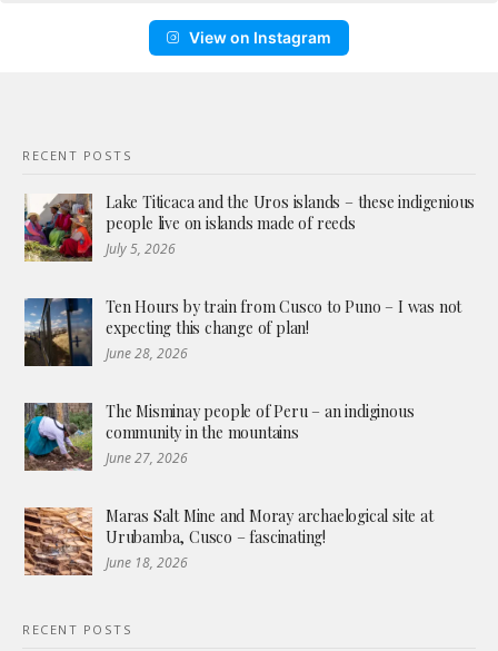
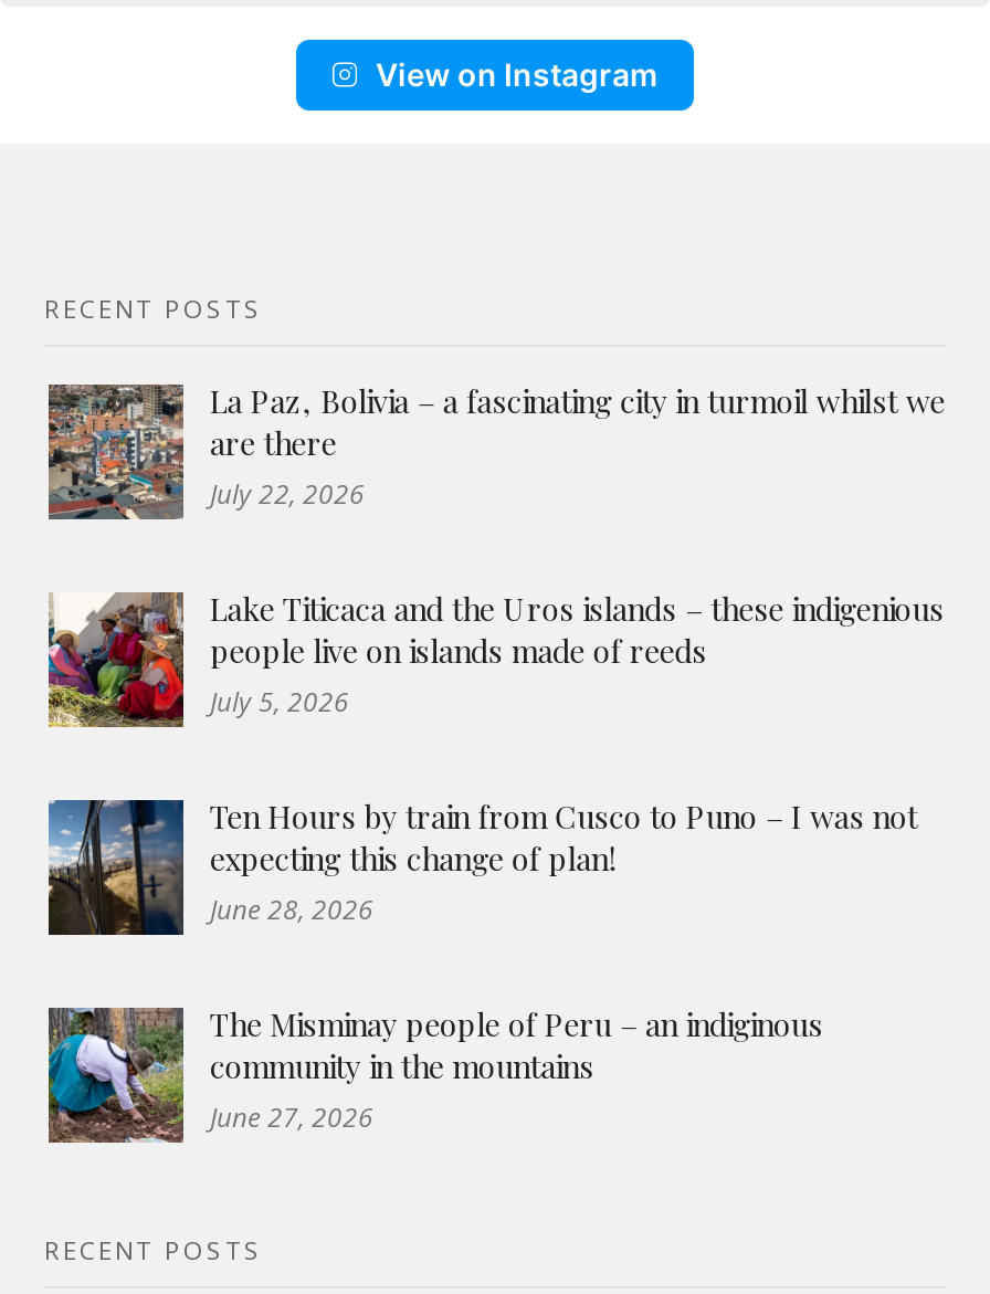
+ [image]
+ La Paz, Bolivia – a fascinating city in turmoil whilst we
+ are there
+ July 22, 2026

moved down: [image] | Lake Titicaca and the Uros islands – these indigenious | people live on islands made of reeds | ... | community in the mountains | June 27, 2026

- [image]
- Maras Salt Mine and Moray archaelogical site at
- Urubamba, Cusco – fascinating!
- June 18, 2026
